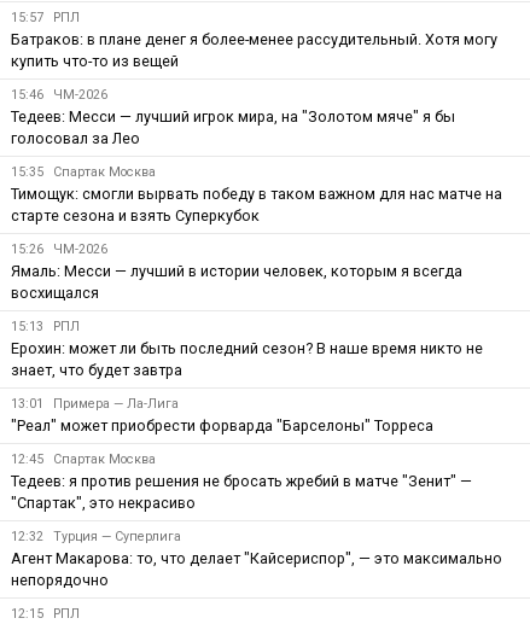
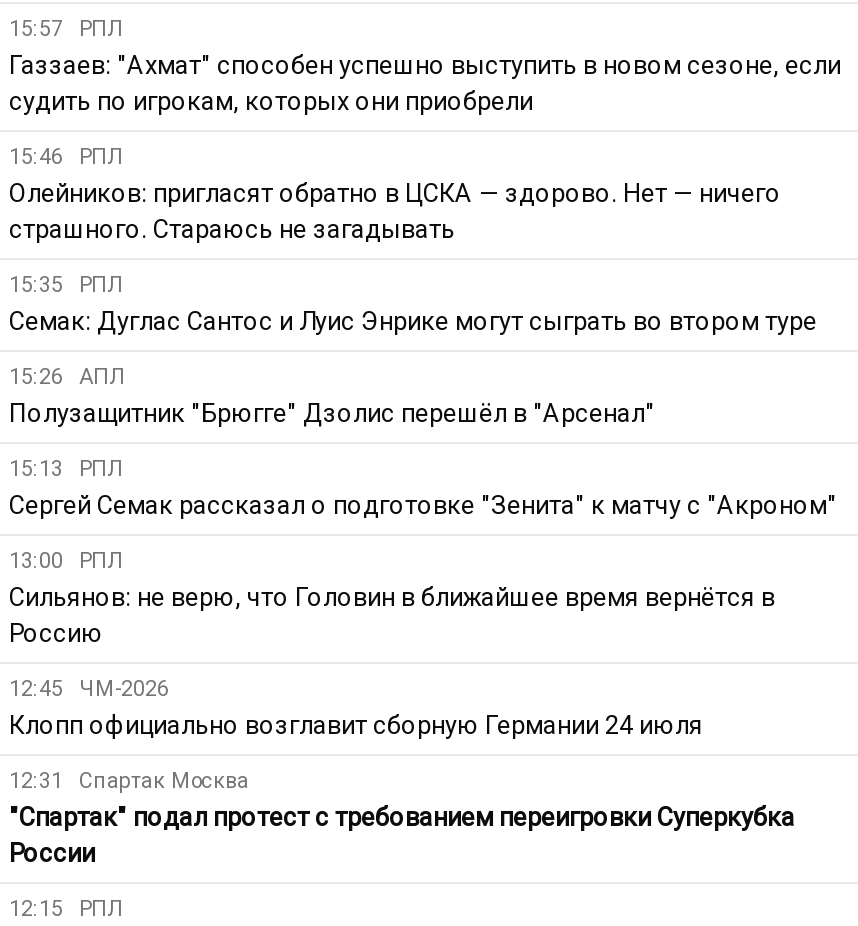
- Батраков: в плане денег я более-менее рассудительный. Хотя могу
- купить что-то из вещей
+ Газзаев: "Ахмат" способен успешно выступить в новом сезоне, если
+ судить по игрокам, которых они приобрели

- 15:46 ЧМ-2026
- Тедеев: Месси — лучший игрок мира, на "Золотом мяче" я бы
- голосовал за Лео
+ 15:46 РПЛ
+ Олейников: пригласят обратно в ЦСКА — здорово. Нет — ничего
+ страшного. Стараюсь не загадывать

- 15:35 Спартак Москва
- Тимощук: смогли вырвать победу в таком важном для нас матче на
- старте сезона и взять Суперкубок
+ 15:35 РПЛ
+ Семак: Дуглас Сантос и Луис Энрике могут сыграть во втором туре

- 15:26 ЧМ-2026
- Ямаль: Месси — лучший в истории человек, которым я всегда
- восхищался
+ 15:26 АПЛ
+ Полузащитник "Брюгге" Дзолис перешёл в "Арсенал"

- Ерохин: может ли быть последний сезон? В наше время никто не
- знает, что будет завтра
+ Сергей Семак рассказал о подготовке "Зенита" к матчу с "Акроном"

- 13:01 Примера — Ла-Лига
- "Реал" может приобрести форварда "Барселоны" Торреса
+ 13:00 РПЛ
+ Сильянов: не верю, что Головин в ближайшее время вернётся в
+ Россию

- 12:45 Спартак Москва
- Тедеев: я против решения не бросать жребий в матче "Зенит" —
- "Спартак", это некрасиво
+ 12:45 ЧМ-2026
+ Клопп официально возглавит сборную Германии 24 июля

- 12:32 Турция — Суперлига
- Агент Макарова: то, что делает "Кайсериспор", — это максимально
- непорядочно
+ 12:31 Спартак Москва
+ "Спартак" подал протест с требованием переигровки Суперкубка
+ России
